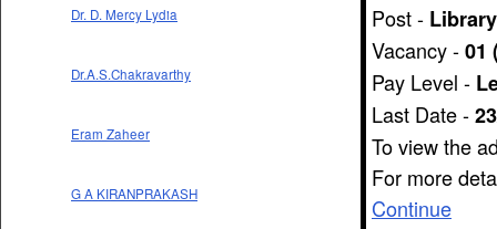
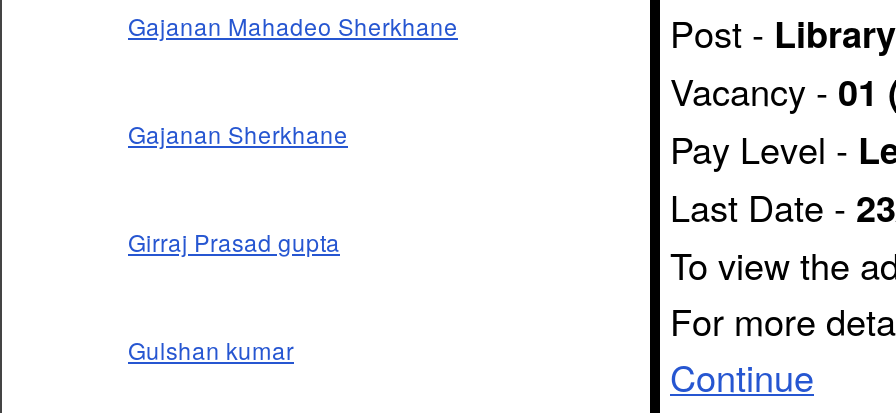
- Dr. D. Mercy Lydia
+ Gajanan Mahadeo Sherkhane

- Dr.A.S.Chakravarthy
+ Gajanan Sherkhane

- Eram Zaheer
+ Girraj Prasad gupta

- G A KIRANPRAKASH
+ Gulshan kumar
